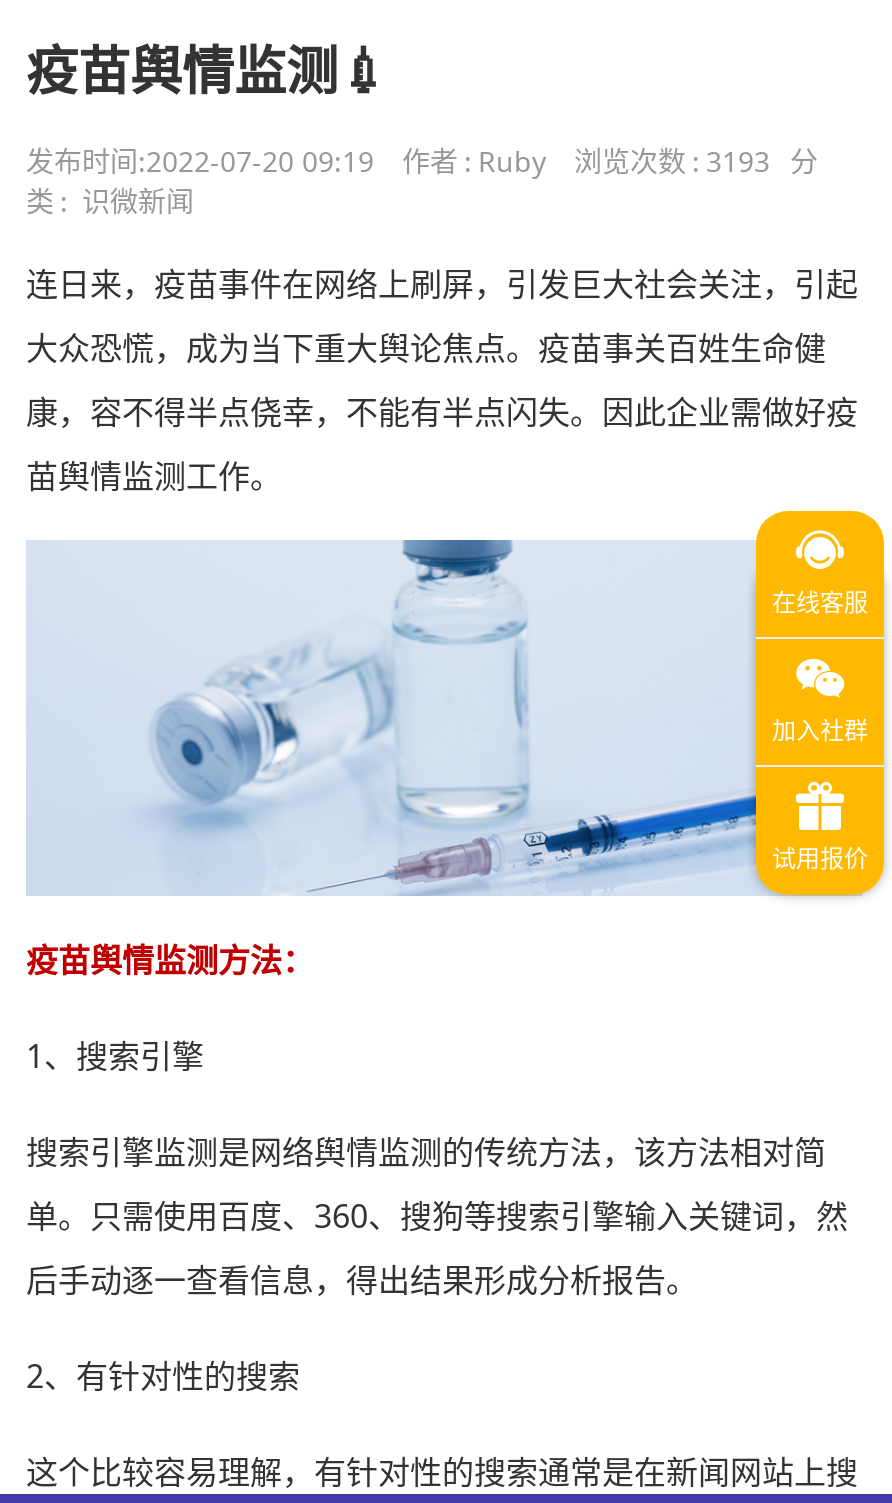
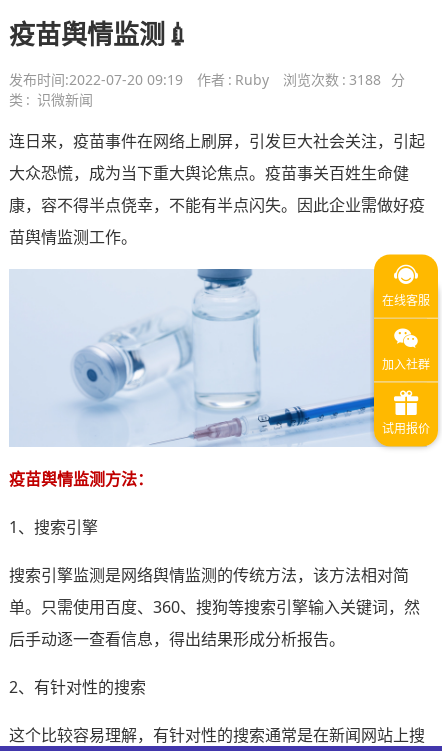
- 发布时间:2022-07-20 09:19 作者 : Ruby 浏览次数 : 3193 分
+ 发布时间:2022-07-20 09:19 作者 : Ruby 浏览次数 : 3188 分
